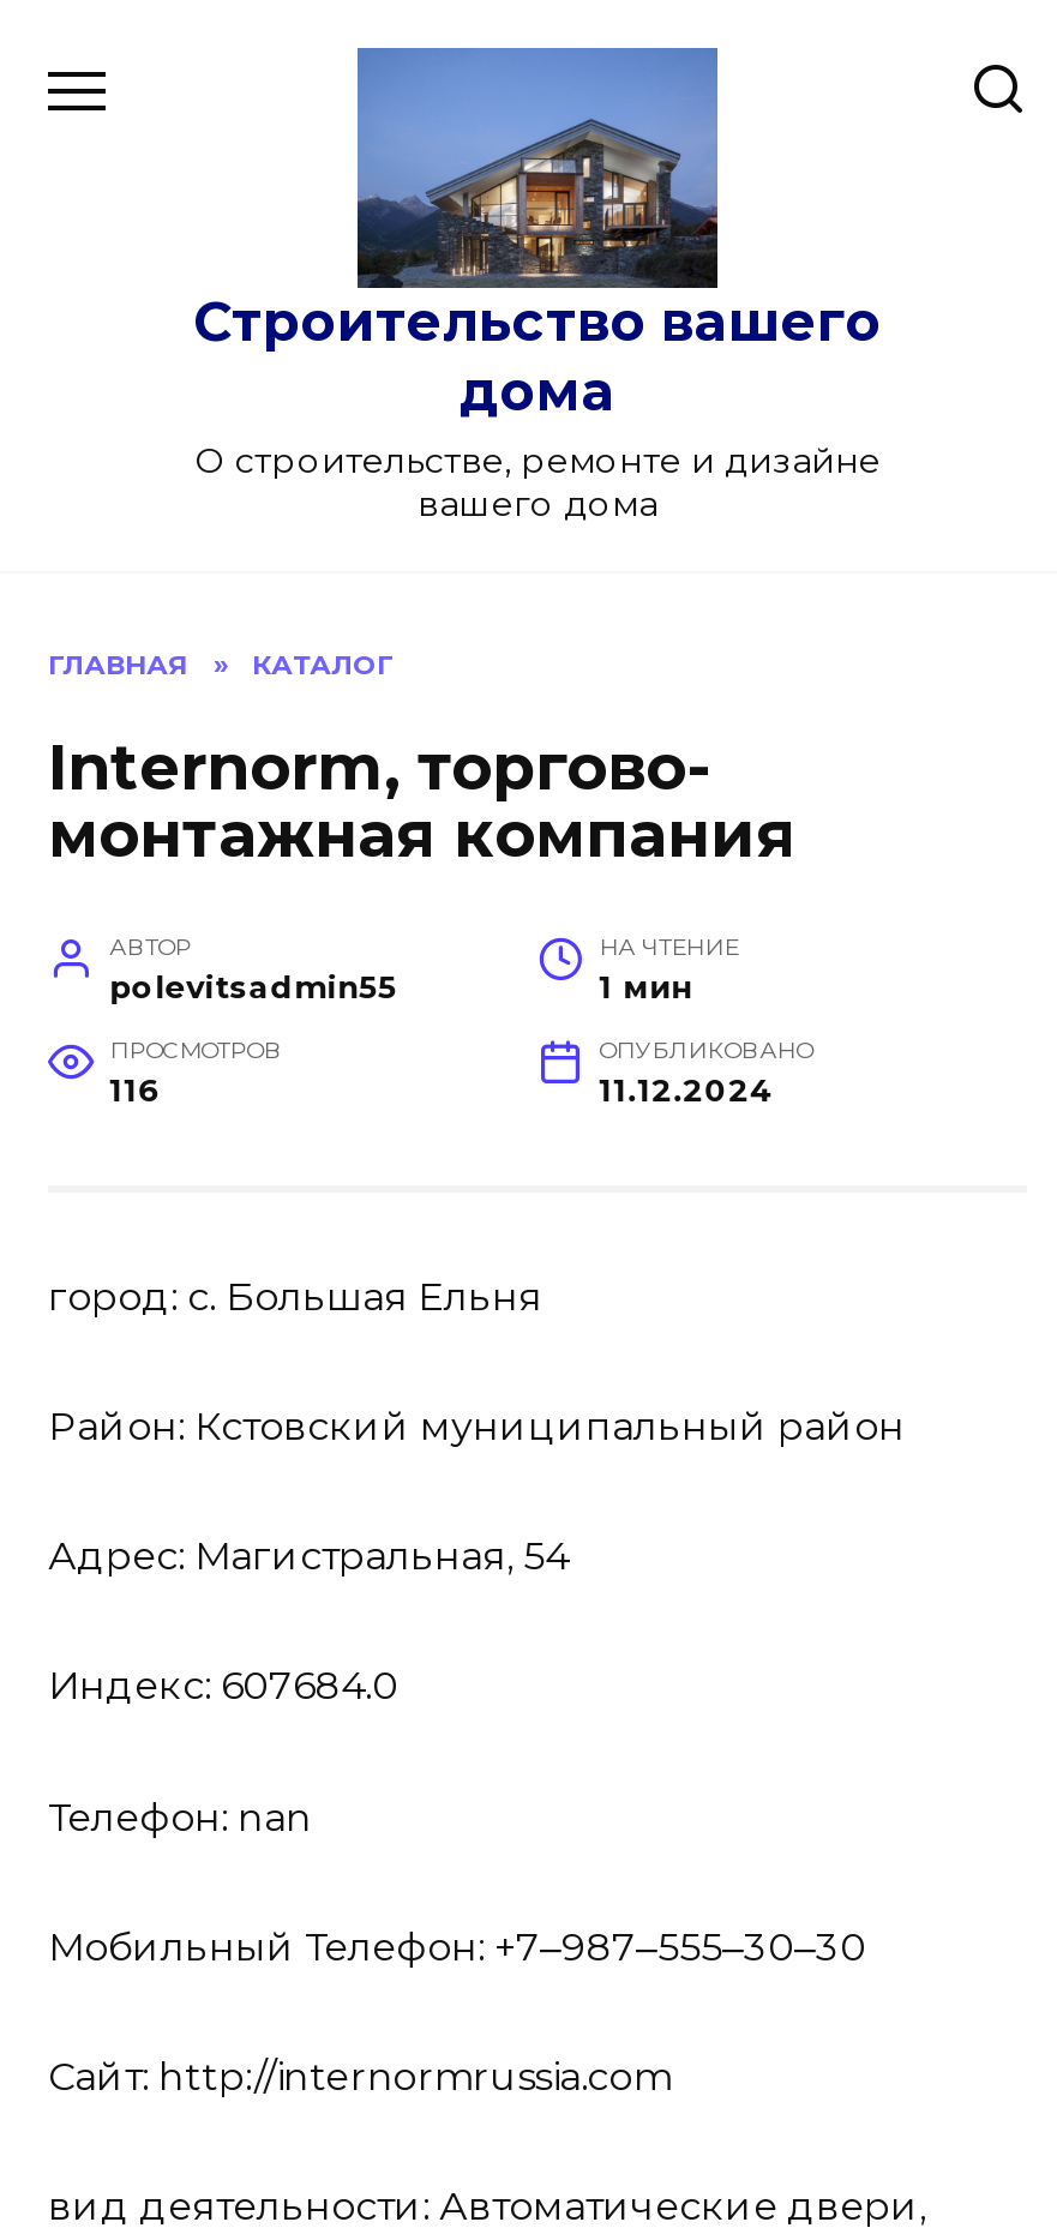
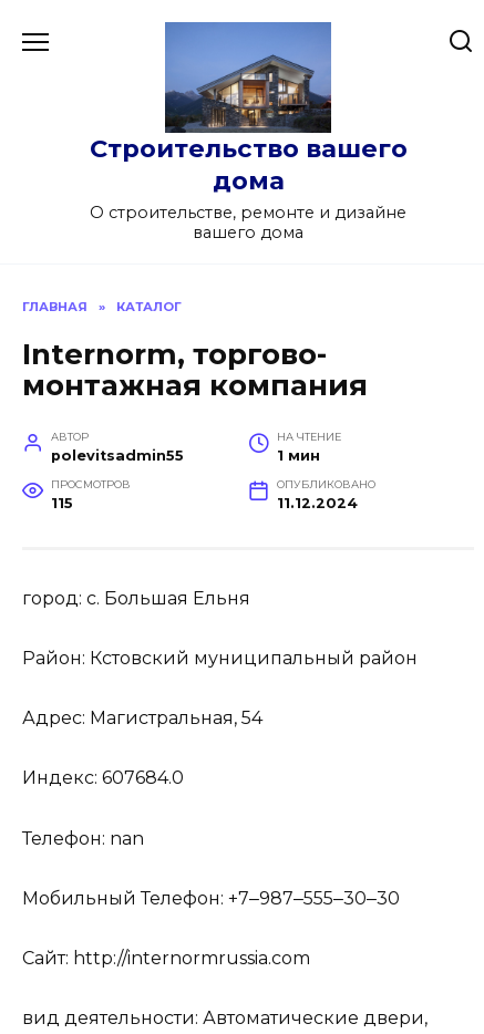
- 116
+ 115
